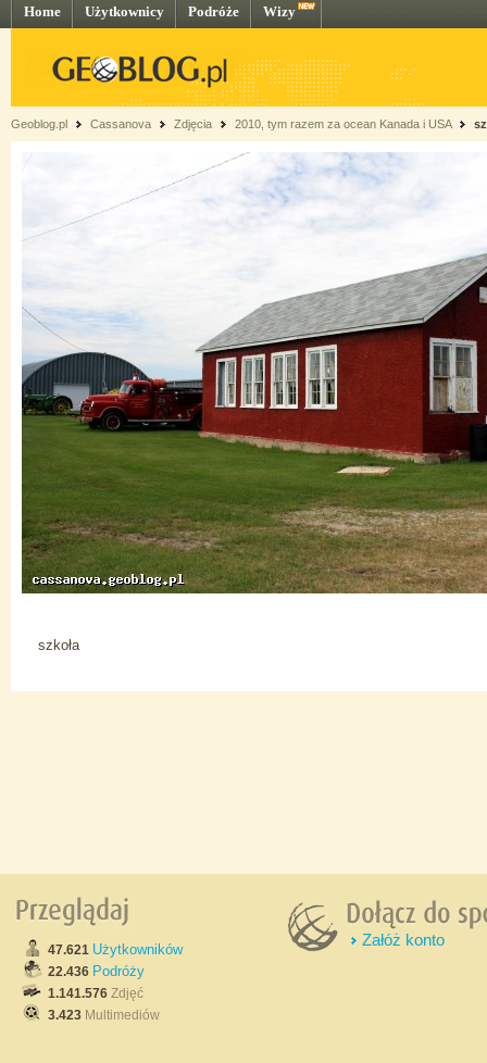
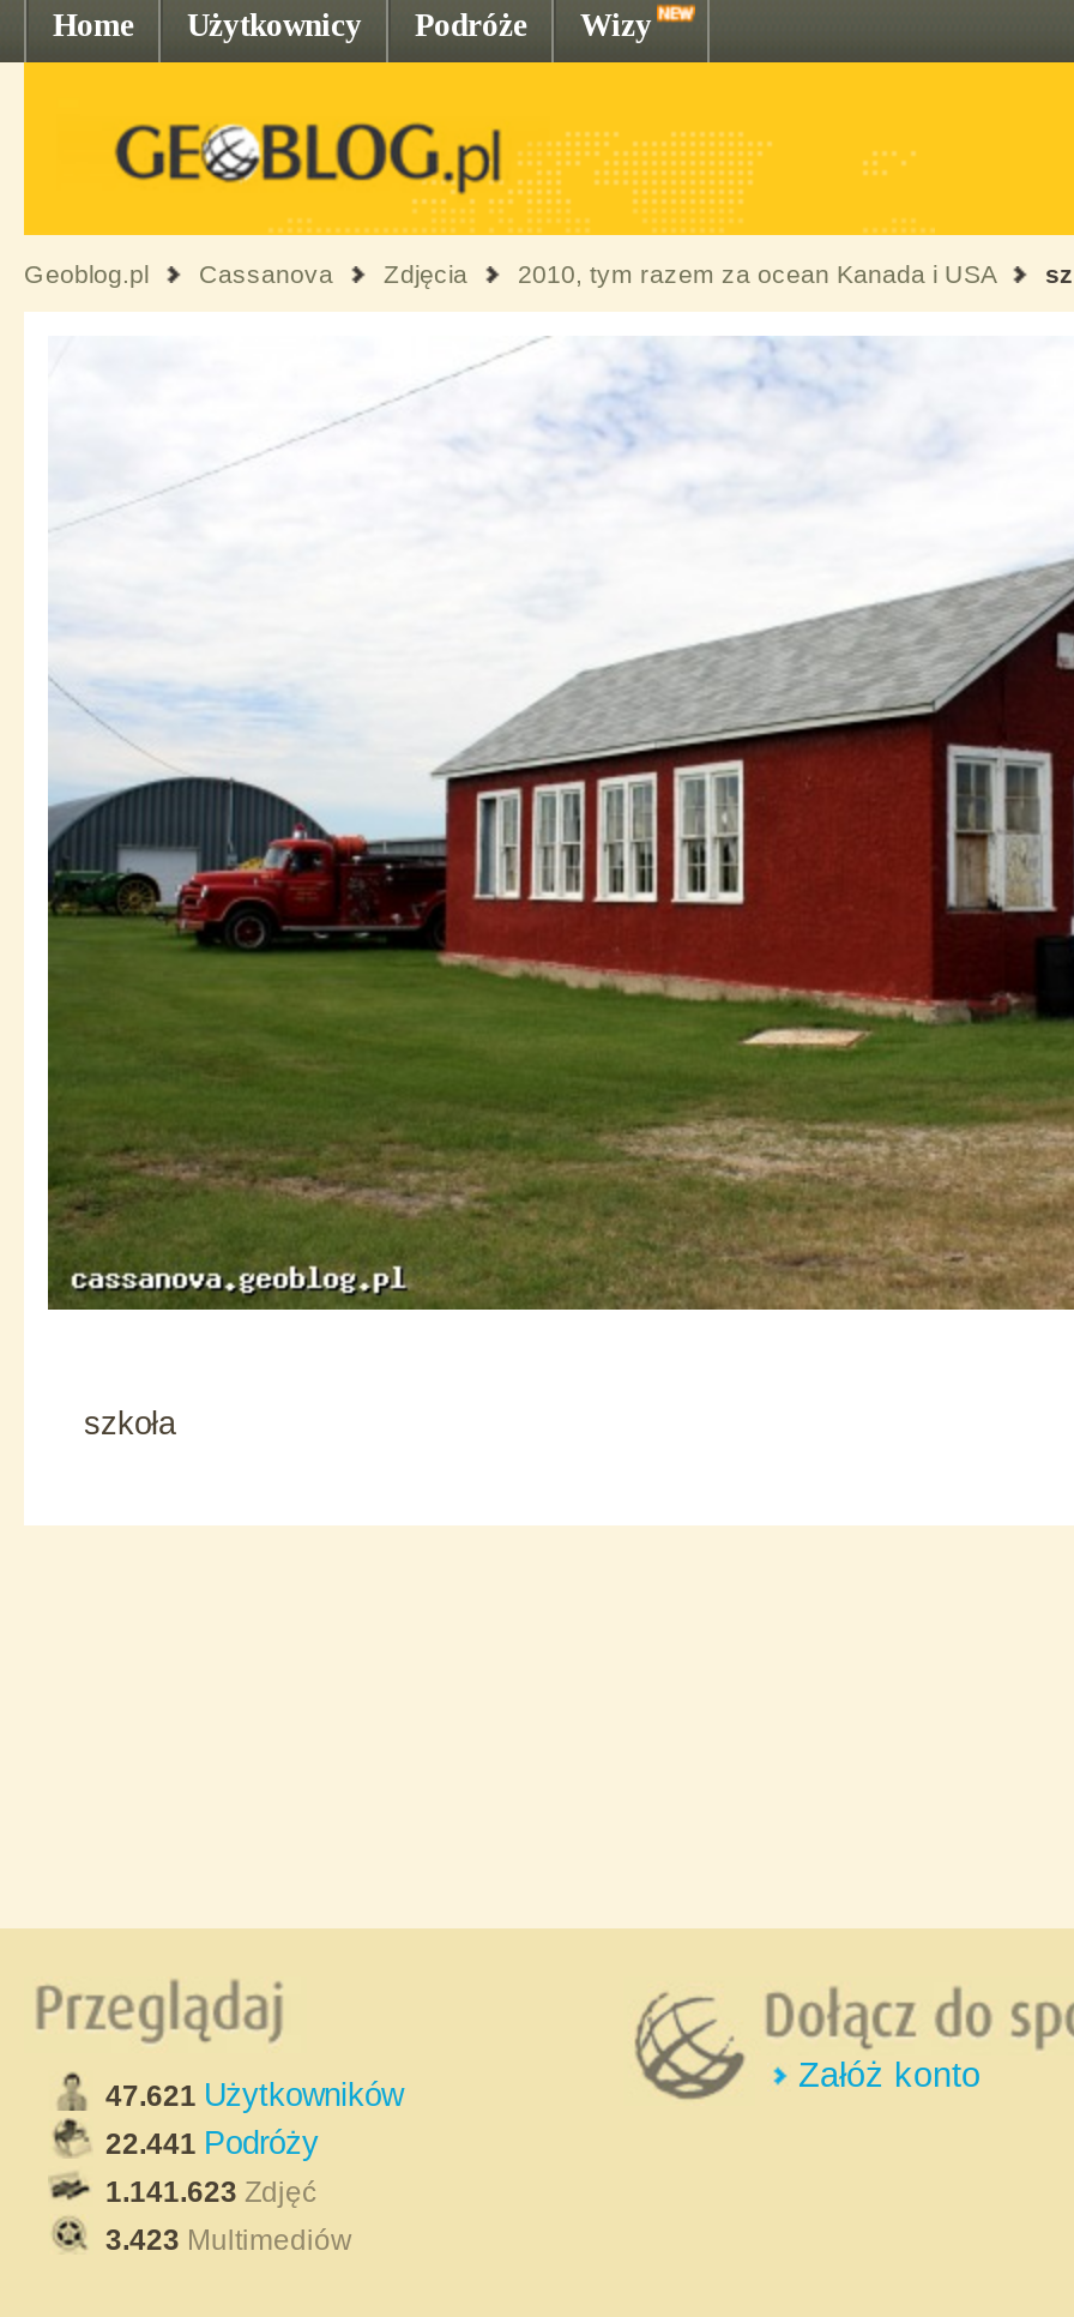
- 22.436 Podróży
+ 22.441 Podróży

- 1.141.576 Zdjęć
+ 1.141.623 Zdjęć
